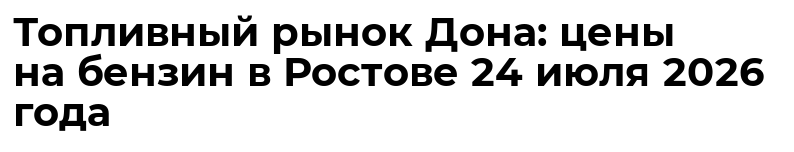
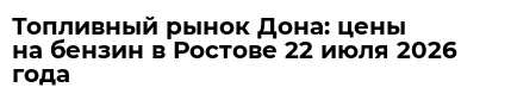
- на бензин в Ростове 24 июля 2026
+ на бензин в Ростове 22 июля 2026
